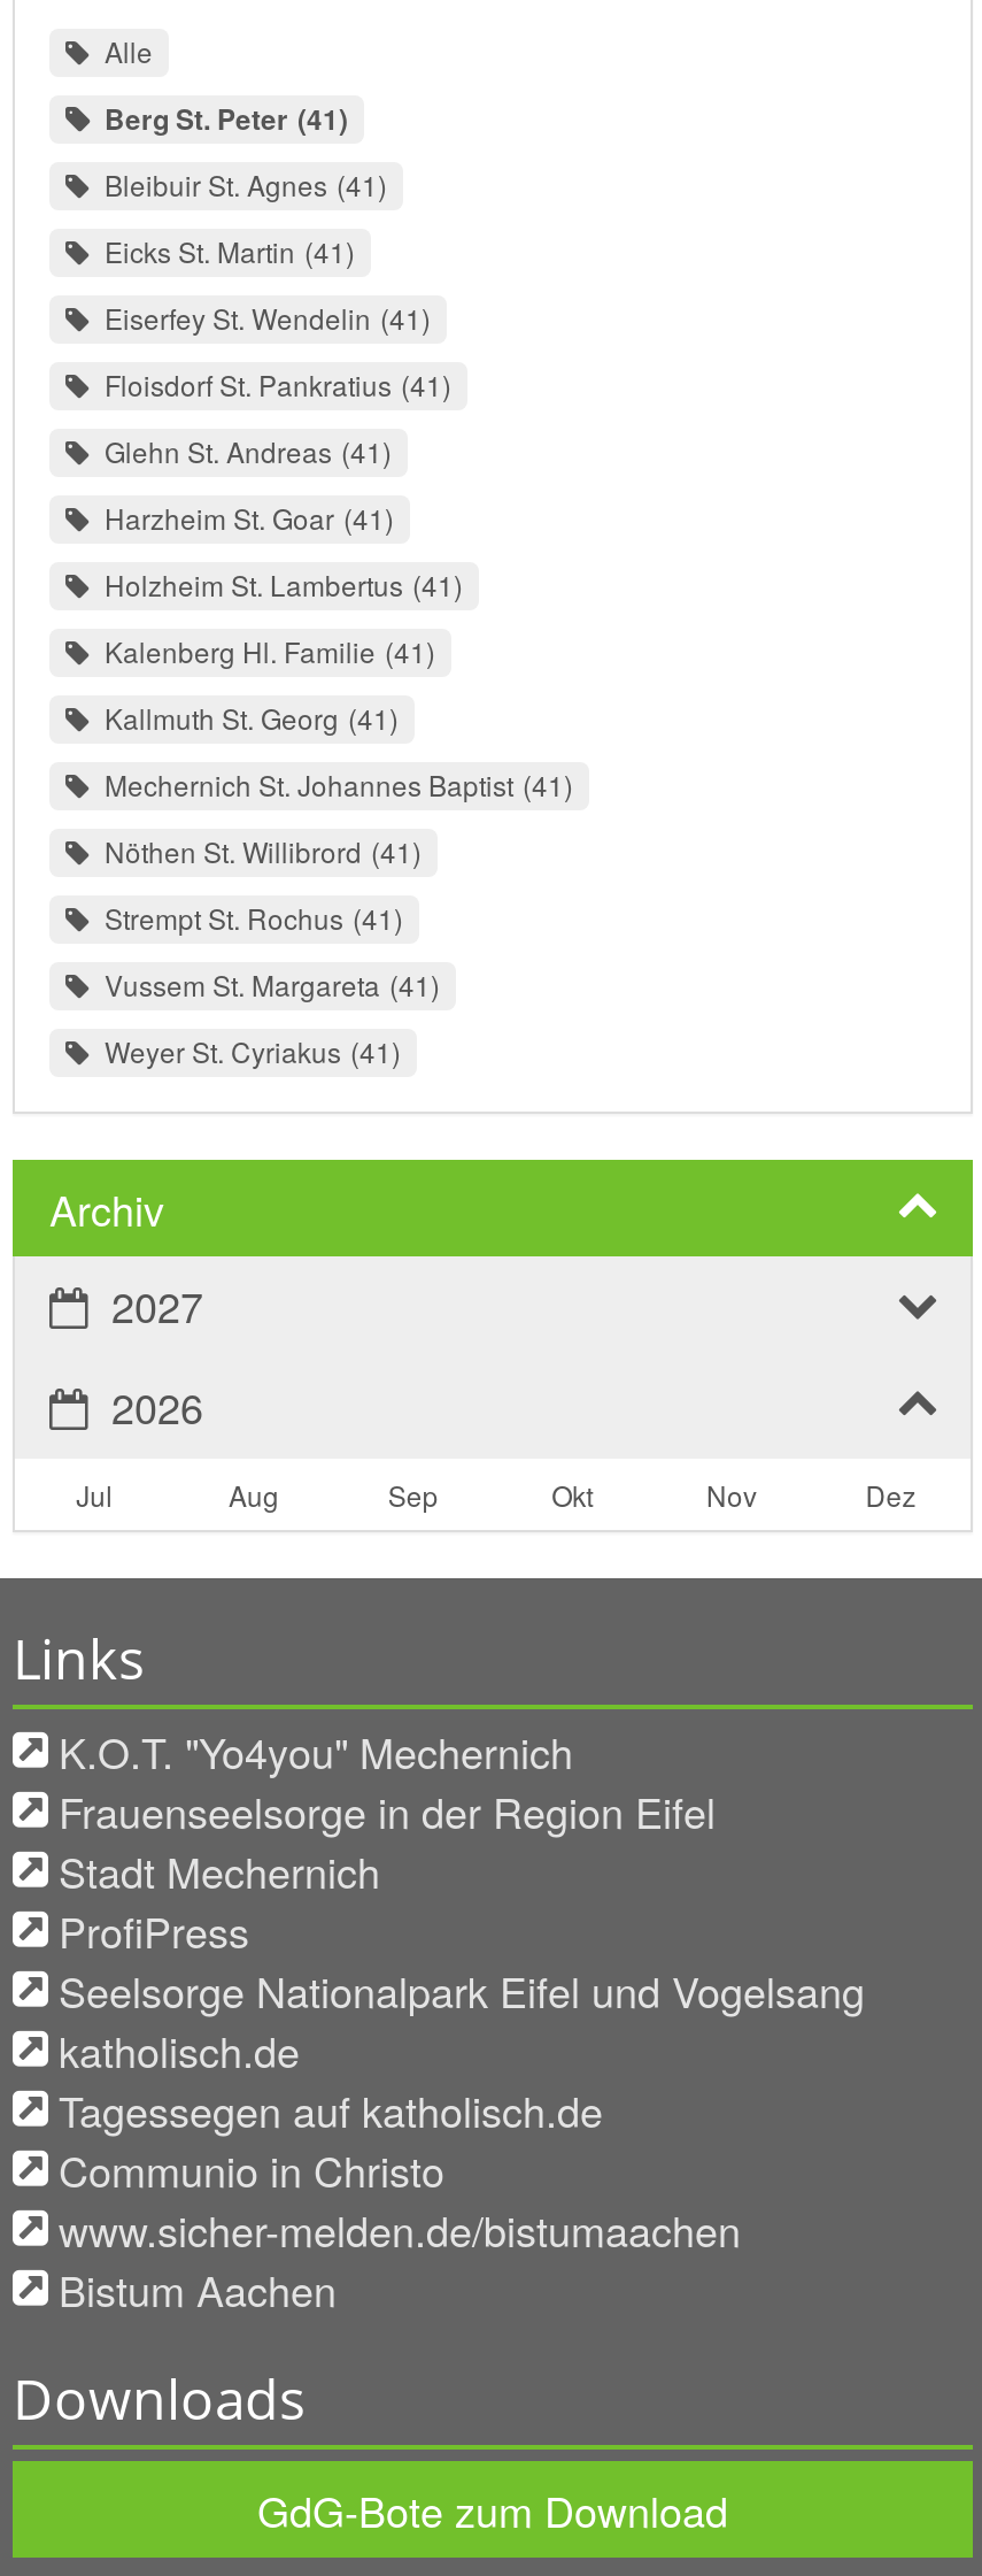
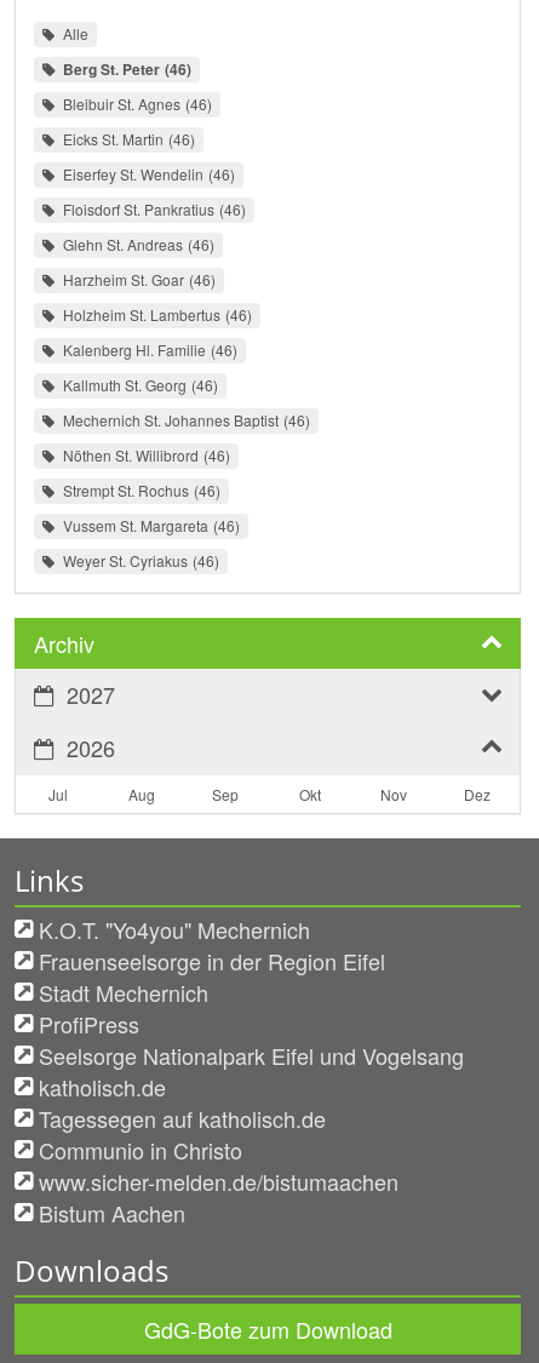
- Berg St. Peter 41
+ Berg St. Peter 46

- Bleibuir St. Agnes 41
+ Bleibuir St. Agnes 46

- Eicks St. Martin 41
+ Eicks St. Martin 46

- Eiserfey St. Wendelin 41
+ Eiserfey St. Wendelin 46

- Floisdorf St. Pankratius 41
+ Floisdorf St. Pankratius 46

- Glehn St. Andreas 41
+ Glehn St. Andreas 46

- Harzheim St. Goar 41
+ Harzheim St. Goar 46

- Holzheim St. Lambertus 41
+ Holzheim St. Lambertus 46

- Kalenberg Hl. Familie 41
+ Kalenberg Hl. Familie 46

- Kallmuth St. Georg 41
+ Kallmuth St. Georg 46

- Mechernich St. Johannes Baptist 41
+ Mechernich St. Johannes Baptist 46

- Nöthen St. Willibrord 41
+ Nöthen St. Willibrord 46

- Strempt St. Rochus 41
+ Strempt St. Rochus 46

- Vussem St. Margareta 41
+ Vussem St. Margareta 46

- Weyer St. Cyriakus 41
+ Weyer St. Cyriakus 46
